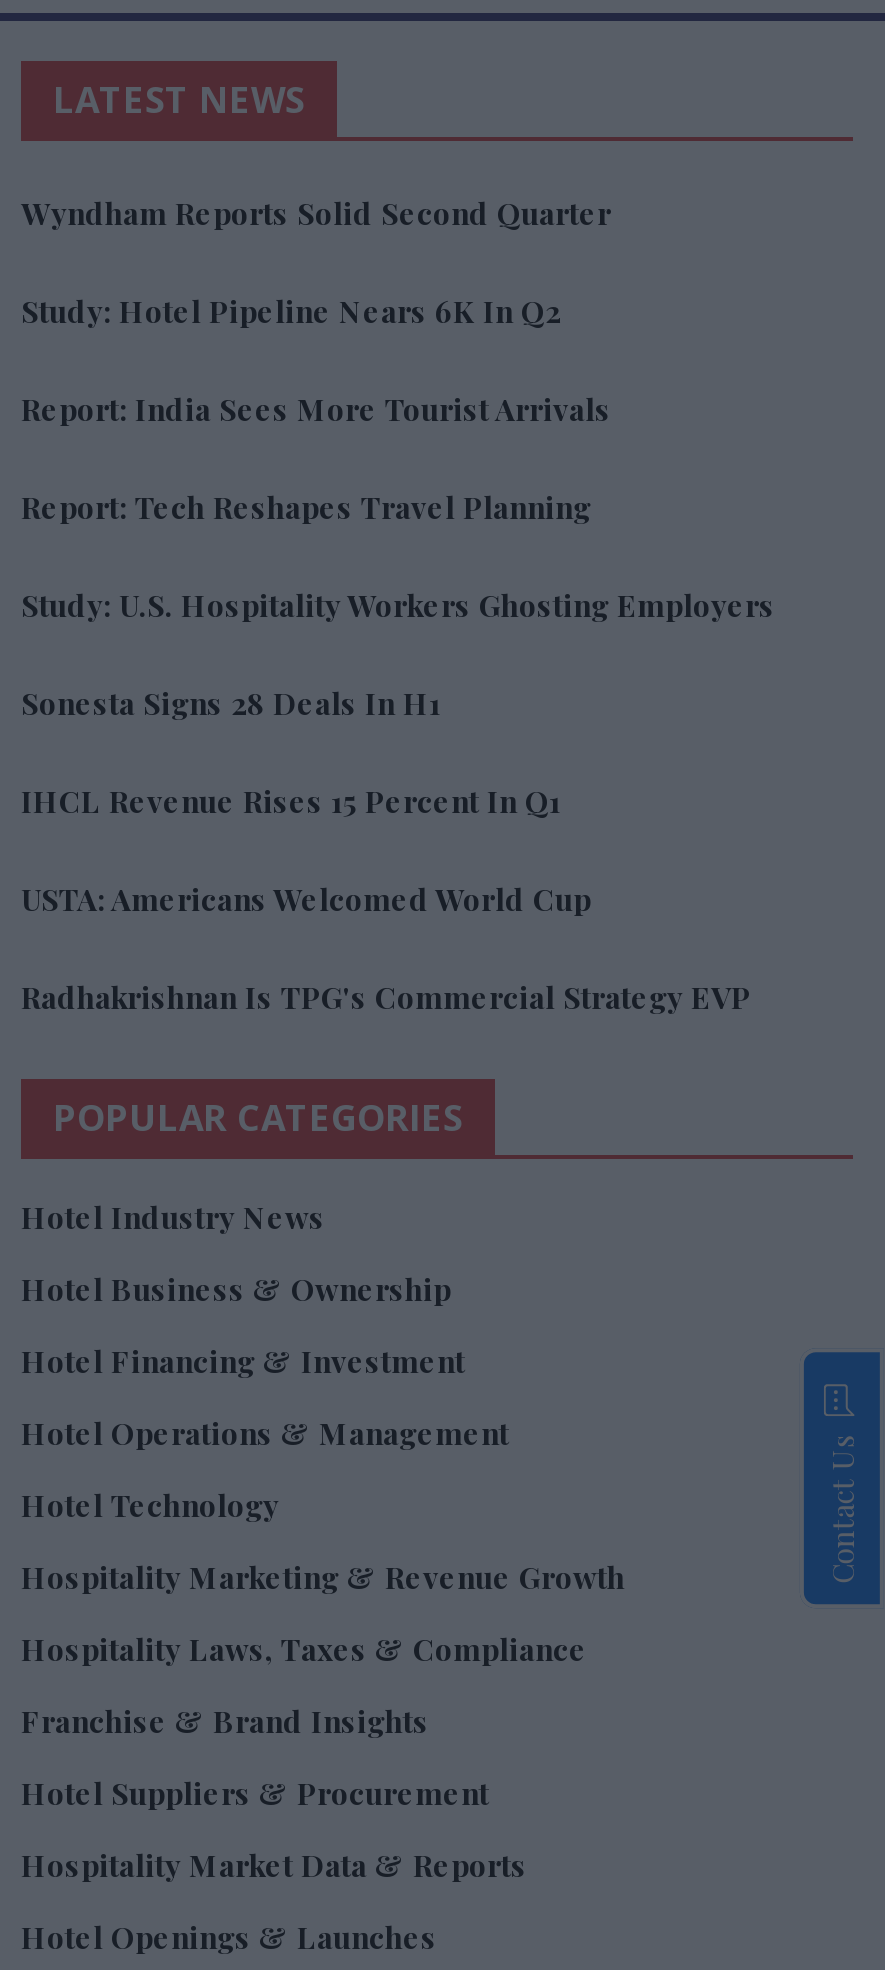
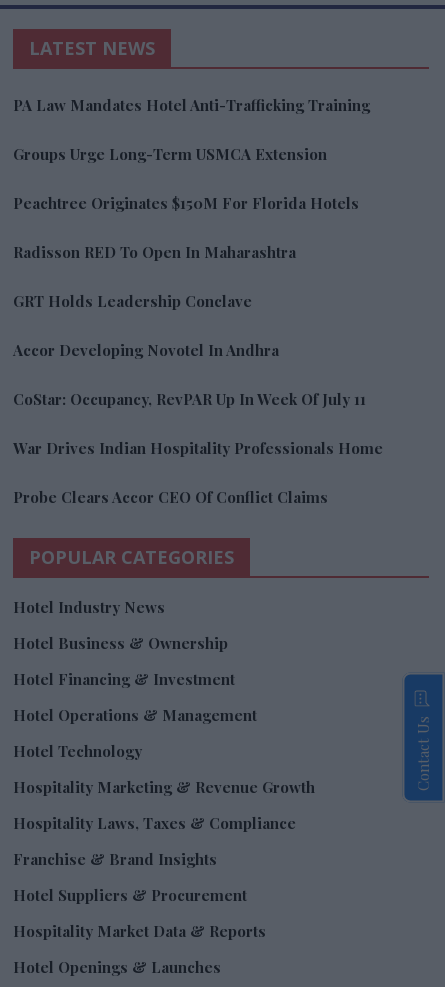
- Wyndham Reports Solid Second Quarter
+ PA Law Mandates Hotel Anti-Trafficking Training

- Study: Hotel Pipeline Nears 6K In Q2
+ Groups Urge Long-Term USMCA Extension

- Report: India Sees More Tourist Arrivals
+ Peachtree Originates $150M For Florida Hotels

- Report: Tech Reshapes Travel Planning
+ Radisson RED To Open In Maharashtra

- Study: U.S. Hospitality Workers Ghosting Employers
+ GRT Holds Leadership Conclave

- Sonesta Signs 28 Deals In H1
+ Accor Developing Novotel In Andhra

- IHCL Revenue Rises 15 Percent In Q1
+ CoStar: Occupancy, RevPAR Up In Week Of July 11

- USTA: Americans Welcomed World Cup
+ War Drives Indian Hospitality Professionals Home

- Radhakrishnan Is TPG's Commercial Strategy EVP
+ Probe Clears Accor CEO Of Conflict Claims
